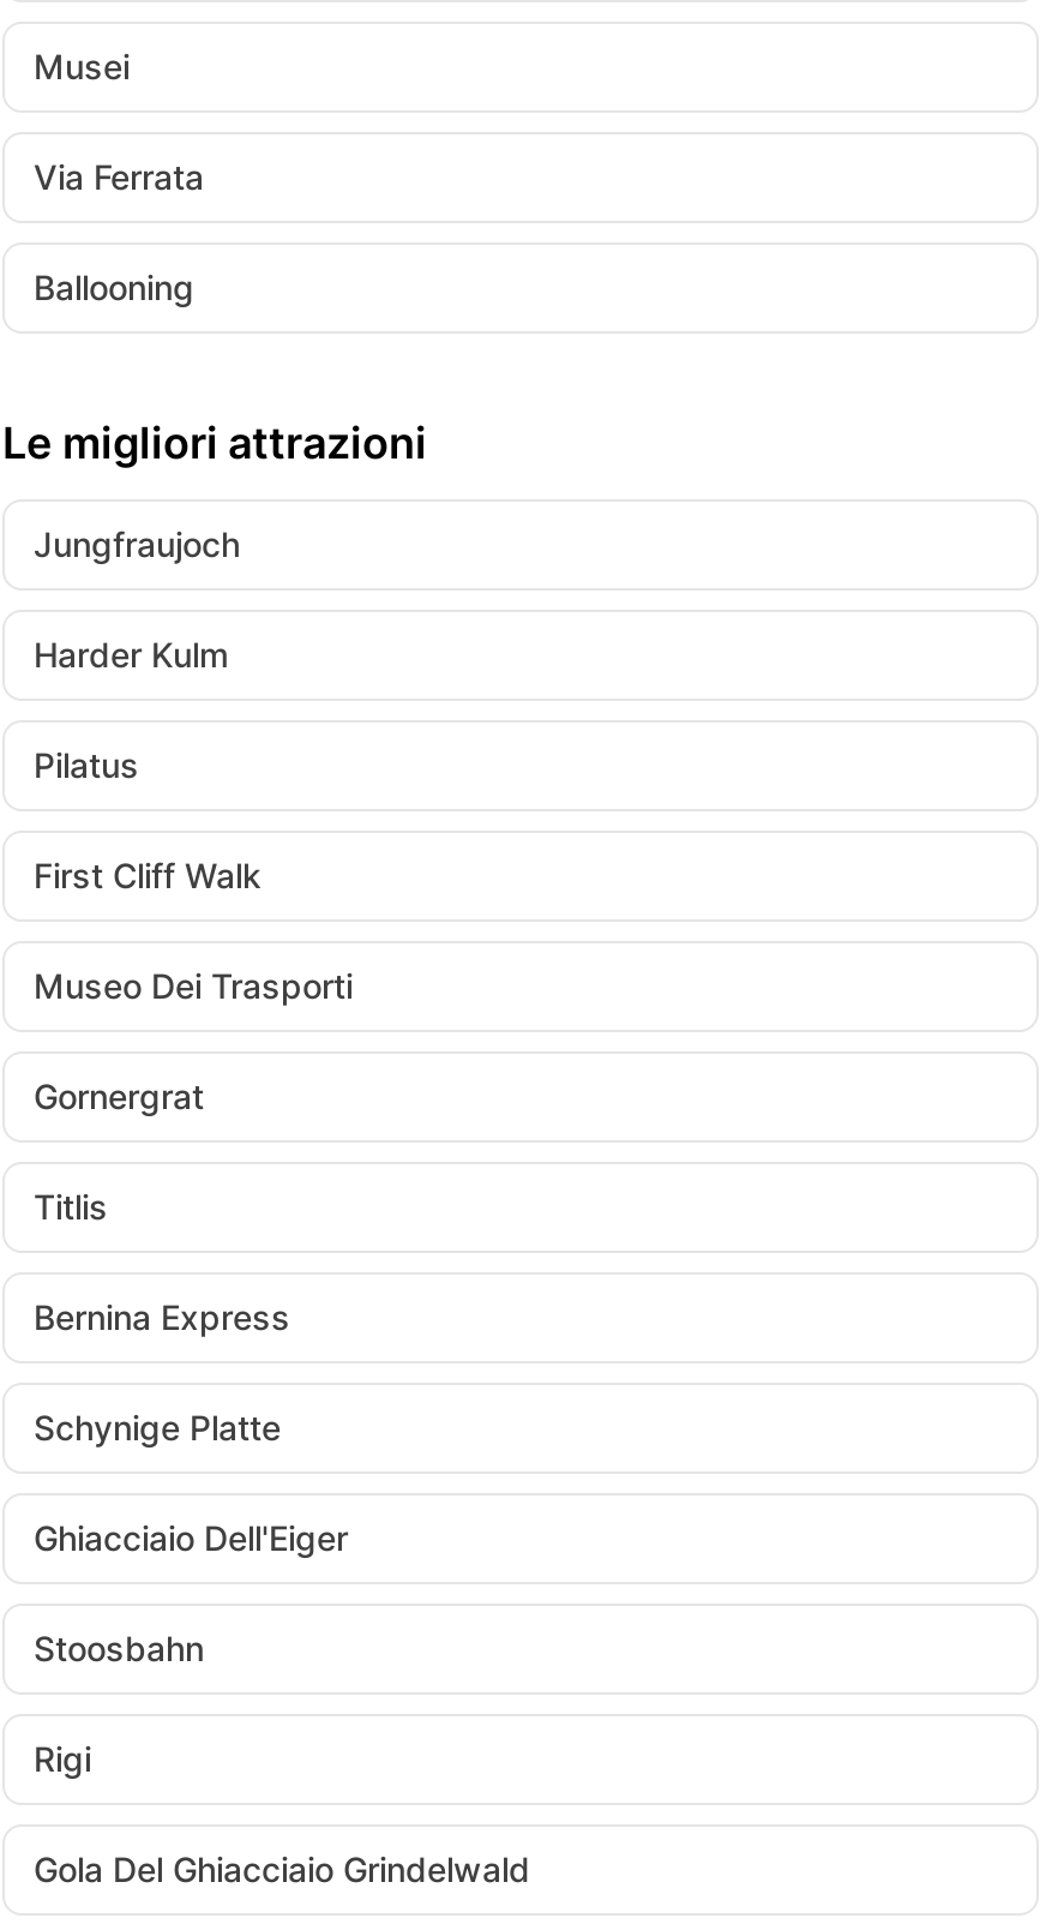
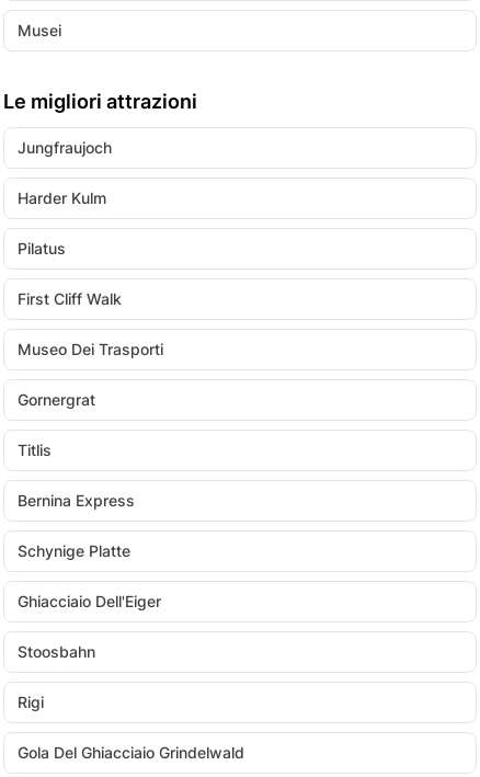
- Via Ferrata
- Ballooning
